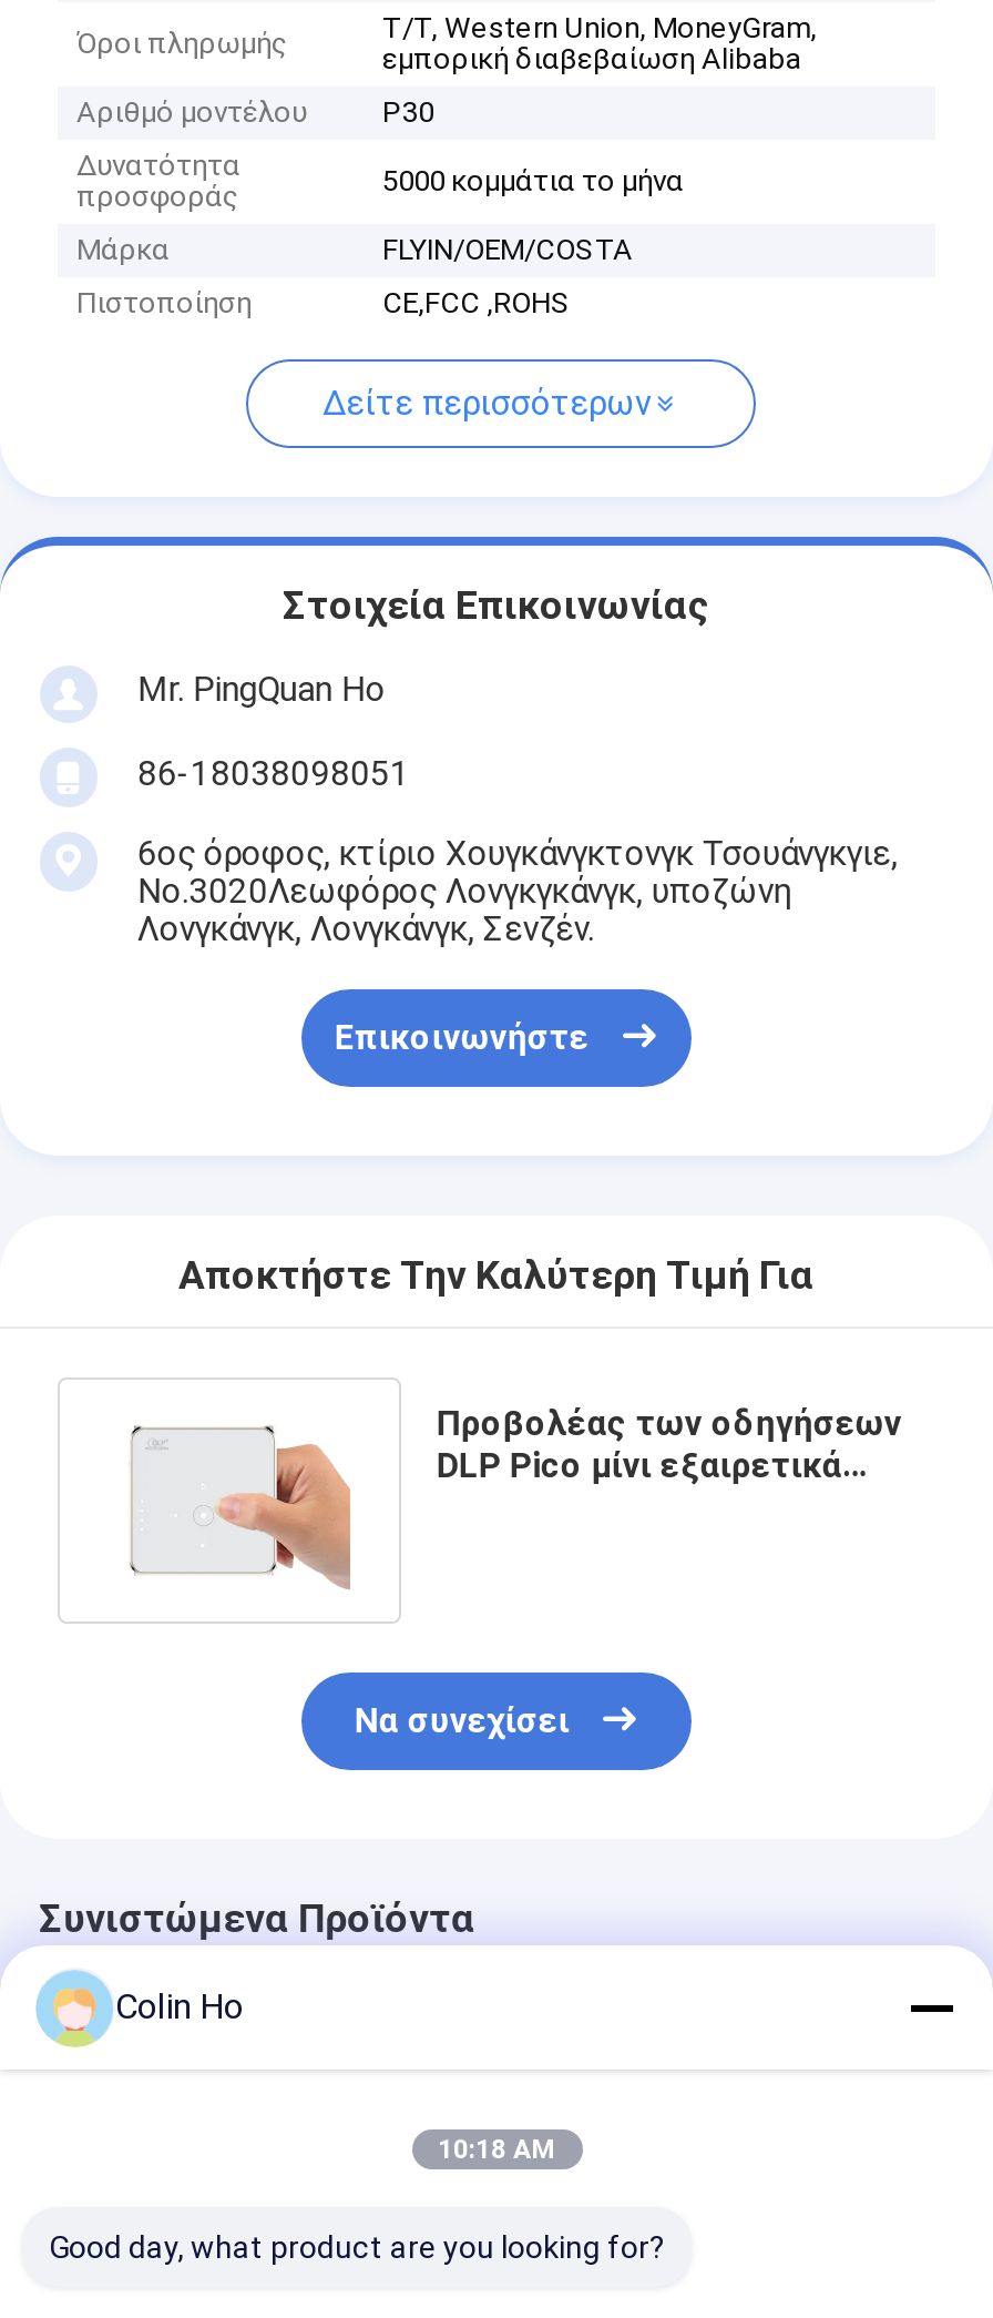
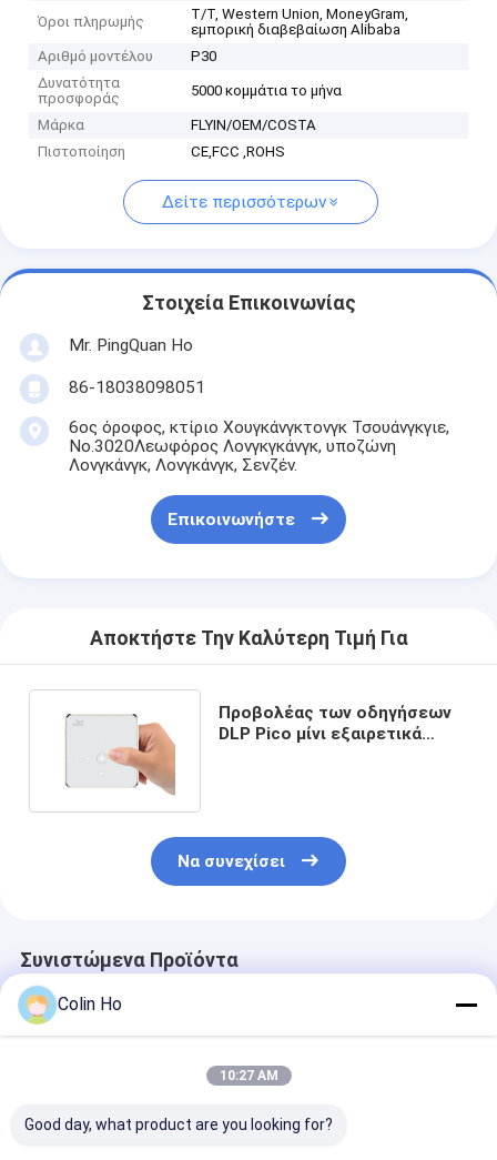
- 10:18 AM
+ 10:27 AM
